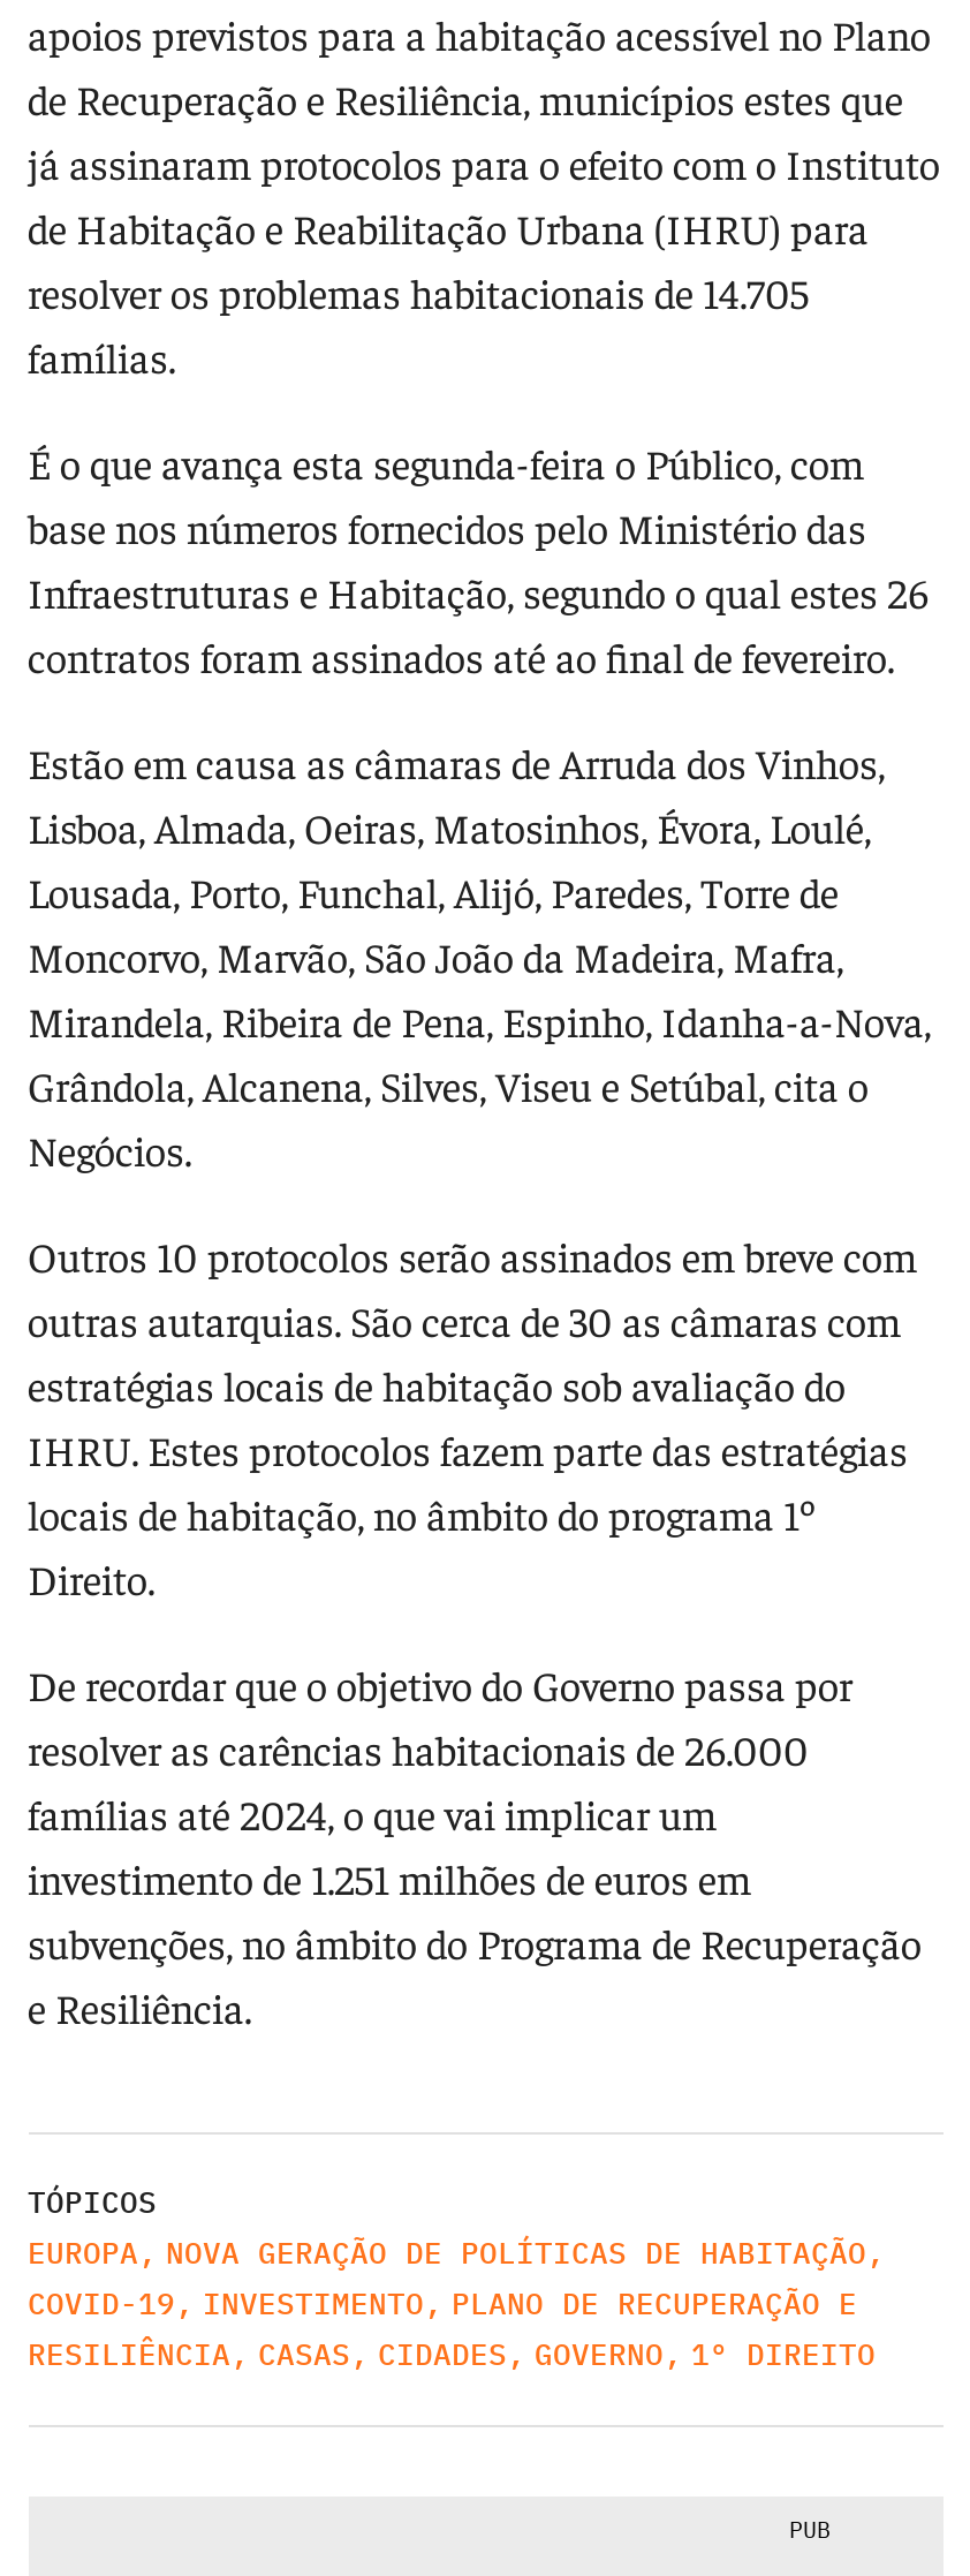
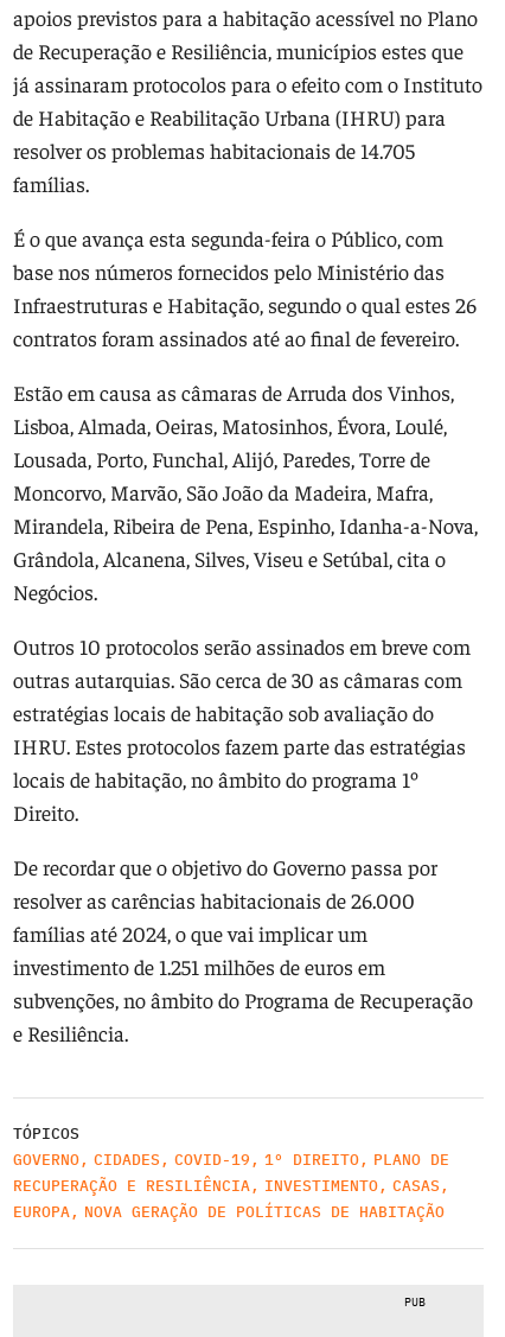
- EUROPA, NOVA GERAÇÃO DE POLÍTICAS DE HABITAÇÃO,
- COVID-19, INVESTIMENTO, PLANO DE RECUPERAÇÃO E
- RESILIÊNCIA, CASAS, CIDADES, GOVERNO, 1º DIREITO
+ GOVERNO, CIDADES, COVID-19, 1º DIREITO, PLANO DE
+ RECUPERAÇÃO E RESILIÊNCIA, INVESTIMENTO, CASAS,
+ EUROPA, NOVA GERAÇÃO DE POLÍTICAS DE HABITAÇÃO
